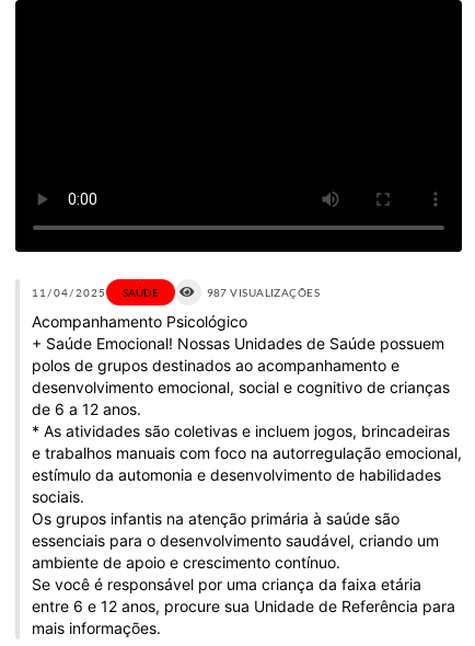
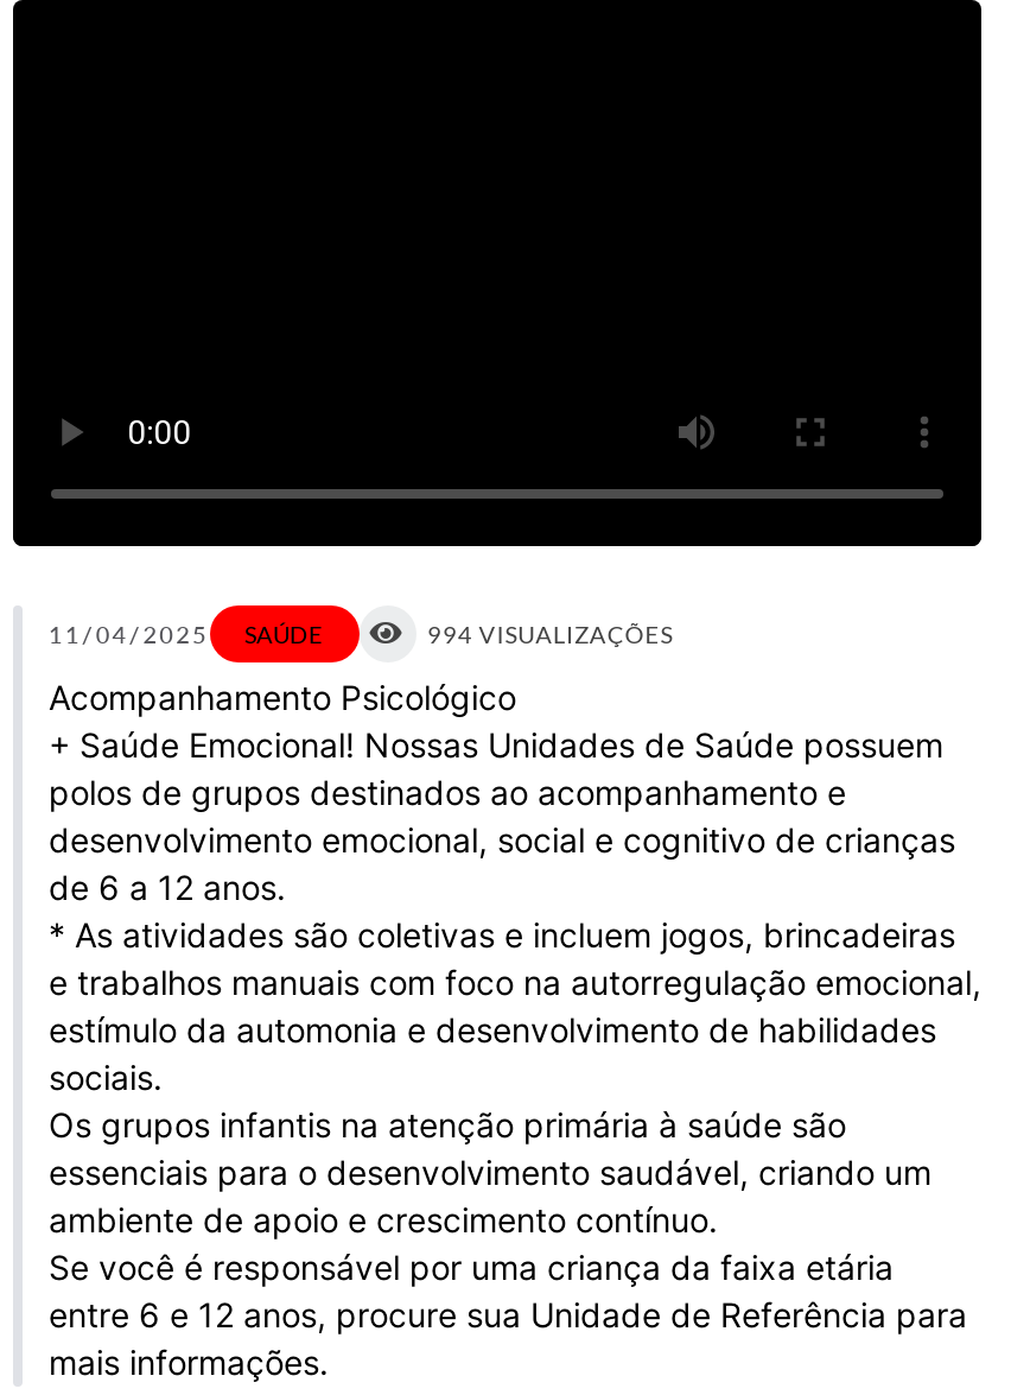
- 987 VISUALIZAÇÕES
+ 994 VISUALIZAÇÕES
